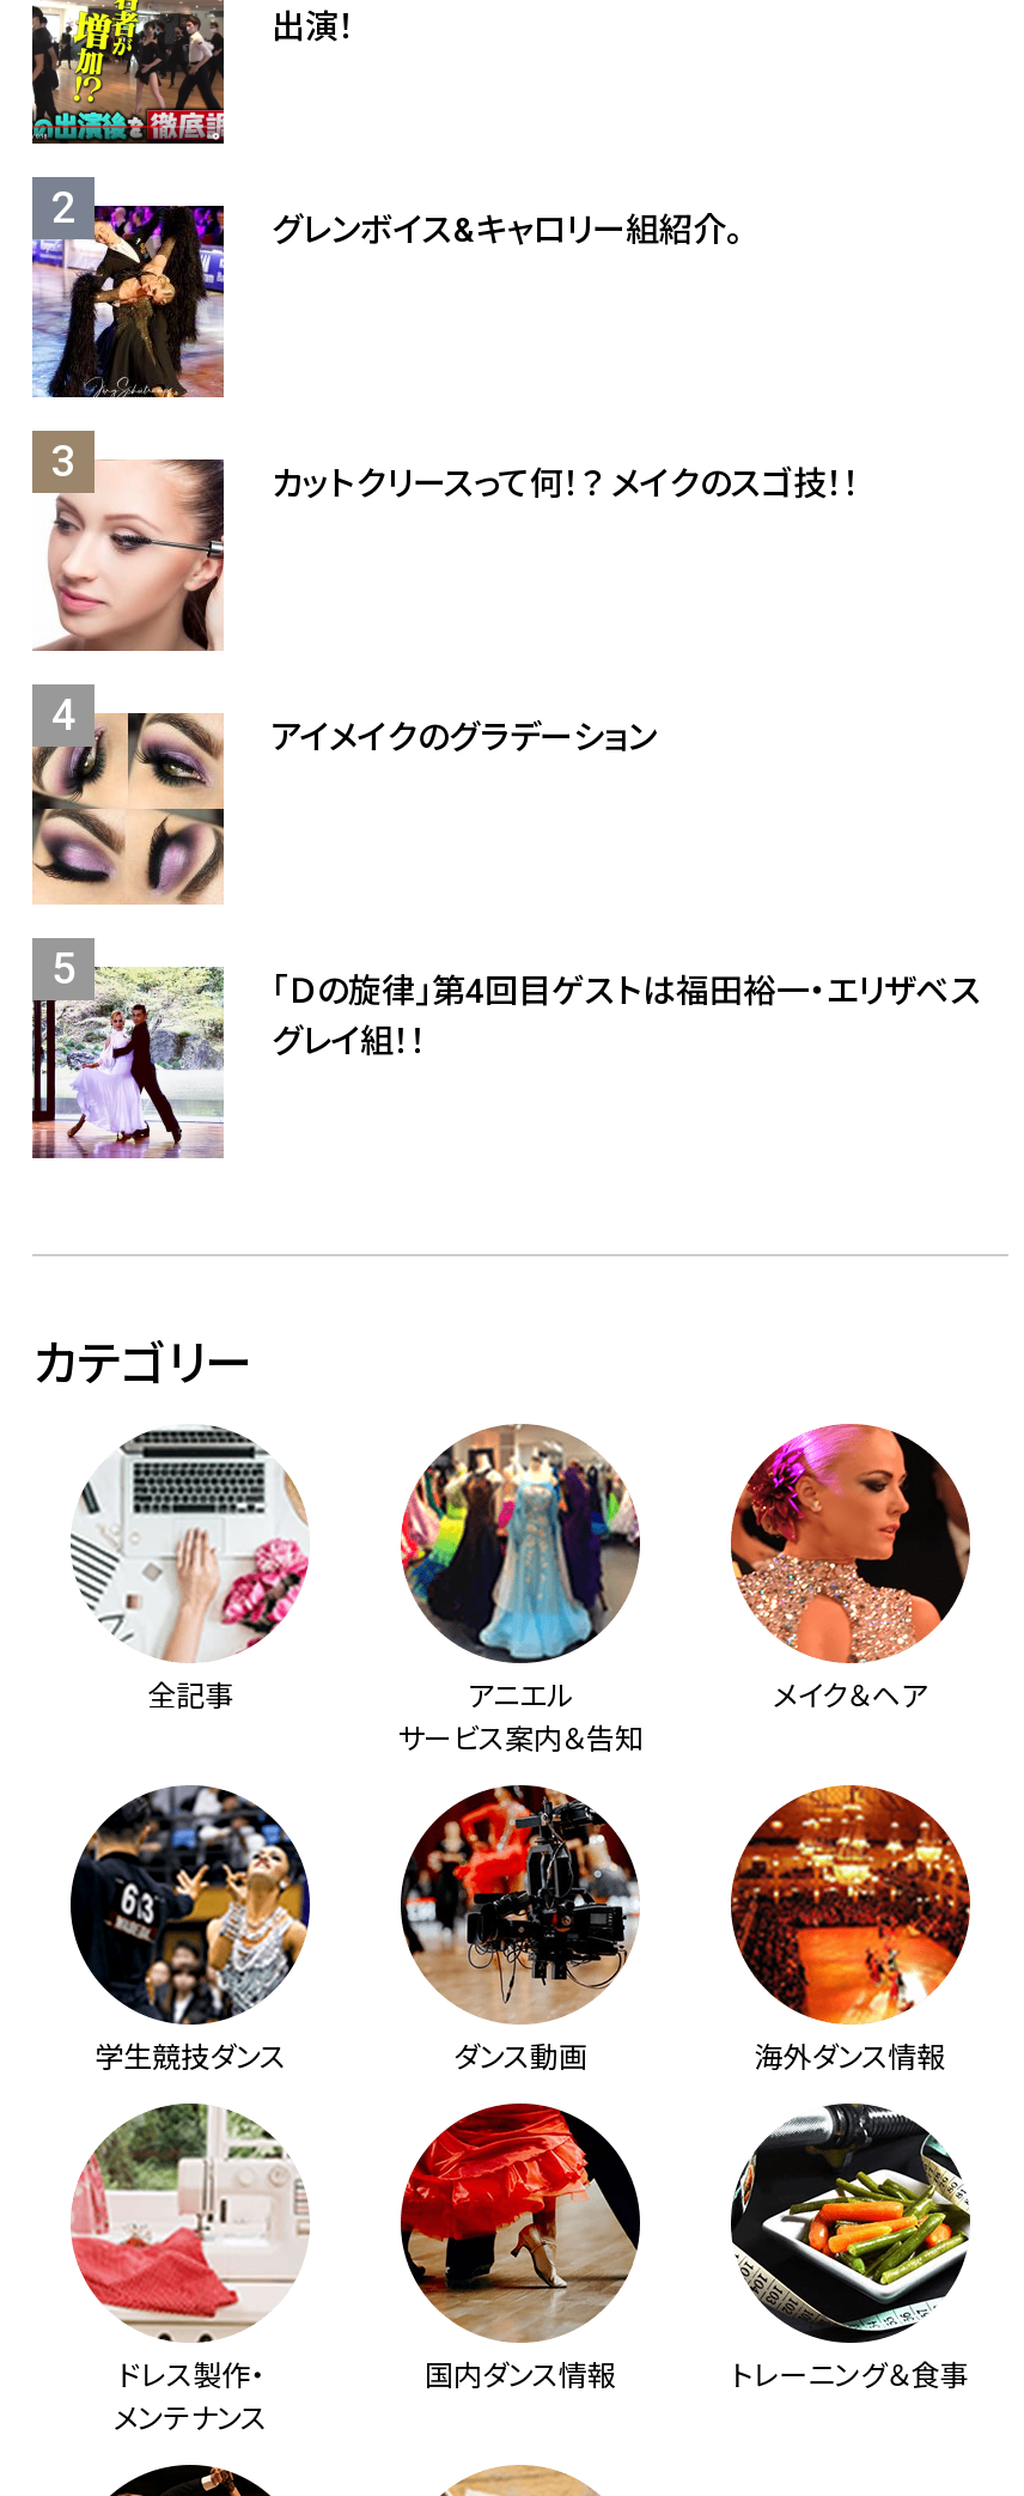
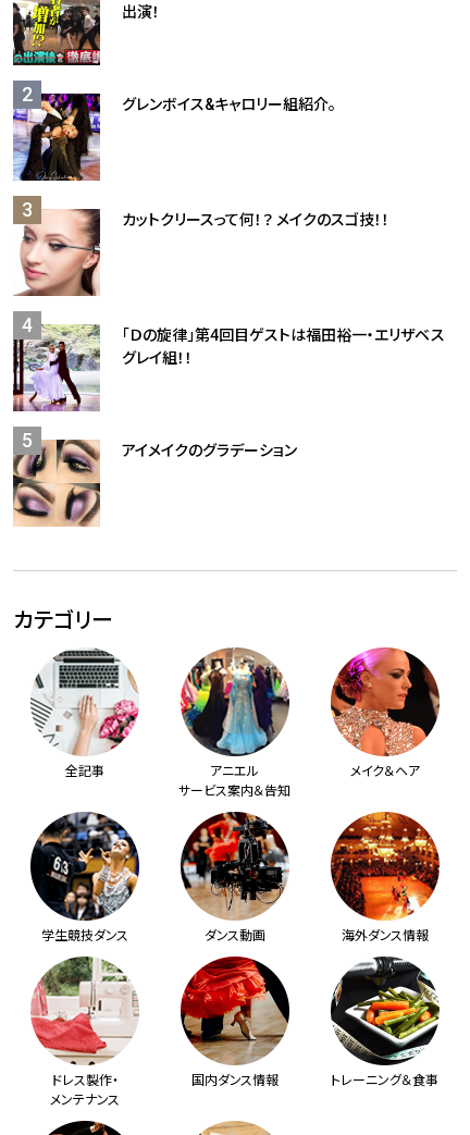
moved down: [image] | アイメイクのグラデーション

moved up: [image] | 「Ｄの旋律」第4回目ゲストは福田裕一・エリザベス | グレイ組！！
